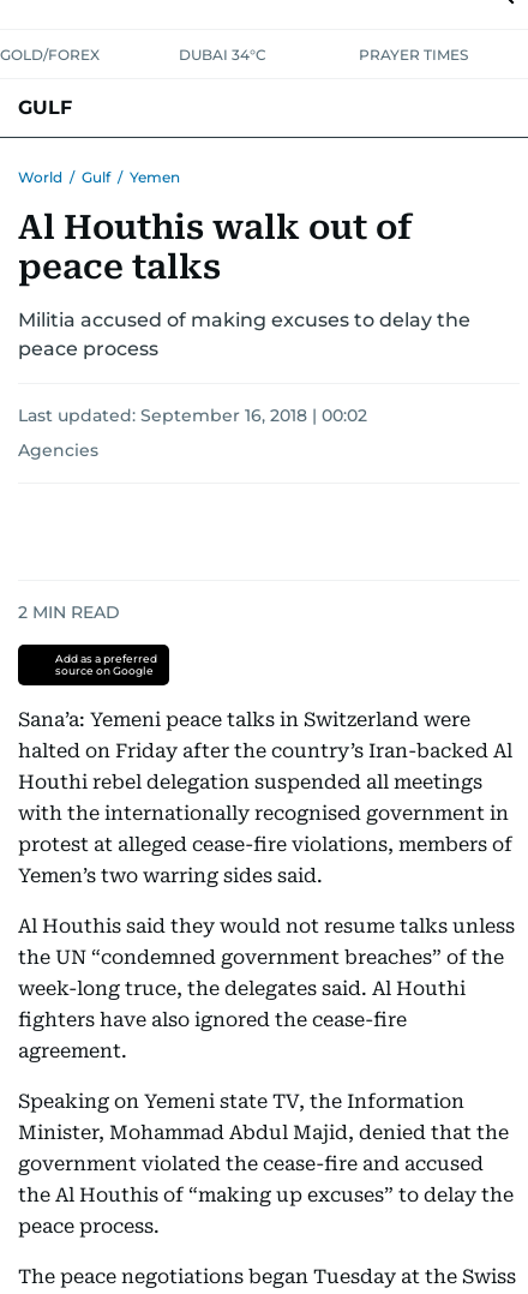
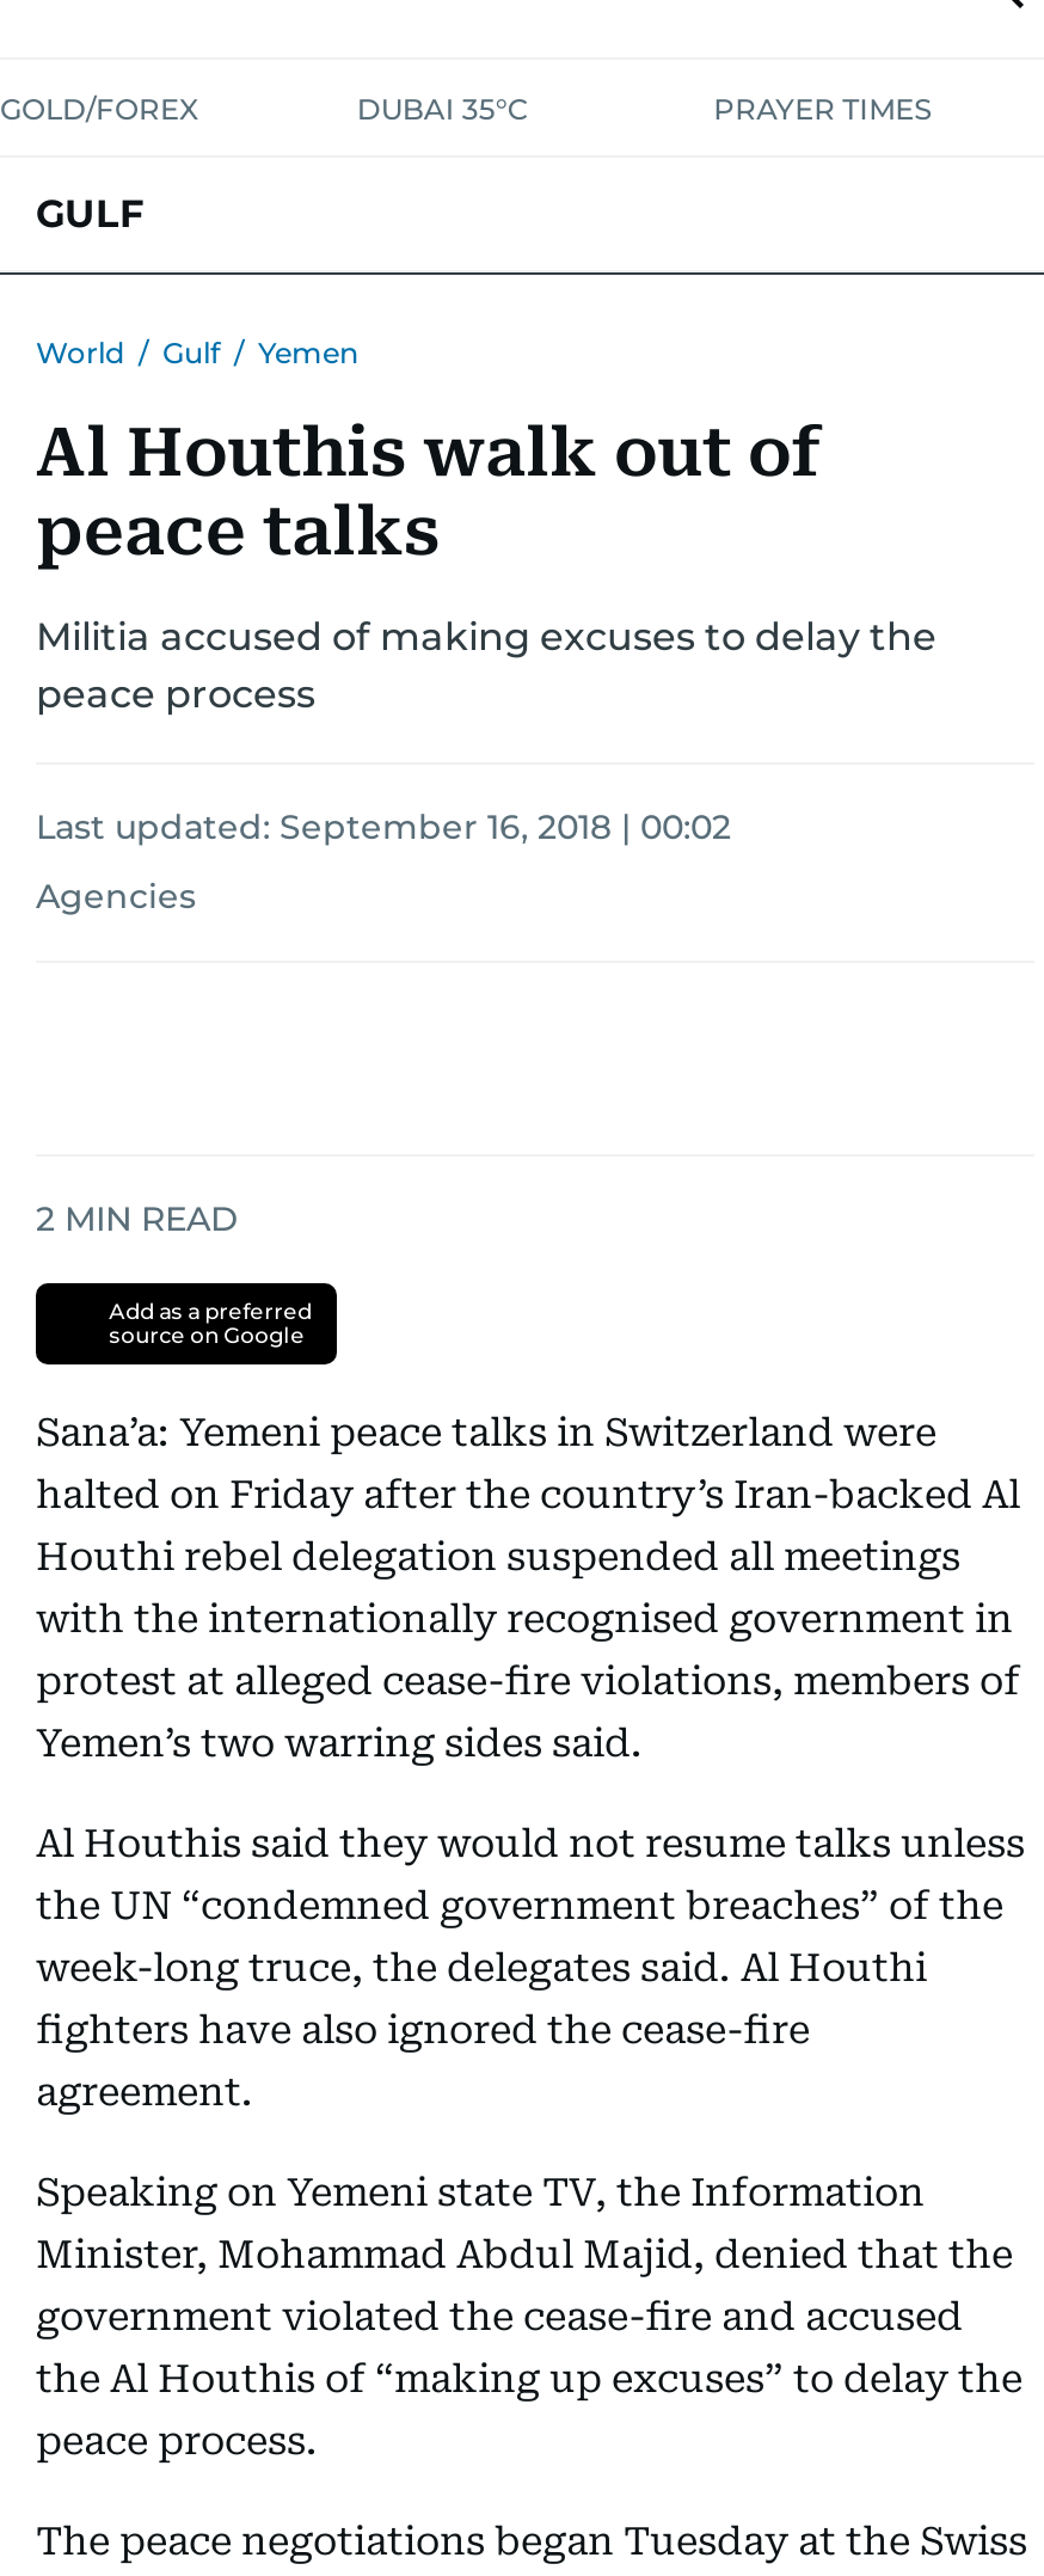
- DUBAI 34°C
+ DUBAI 35°C
